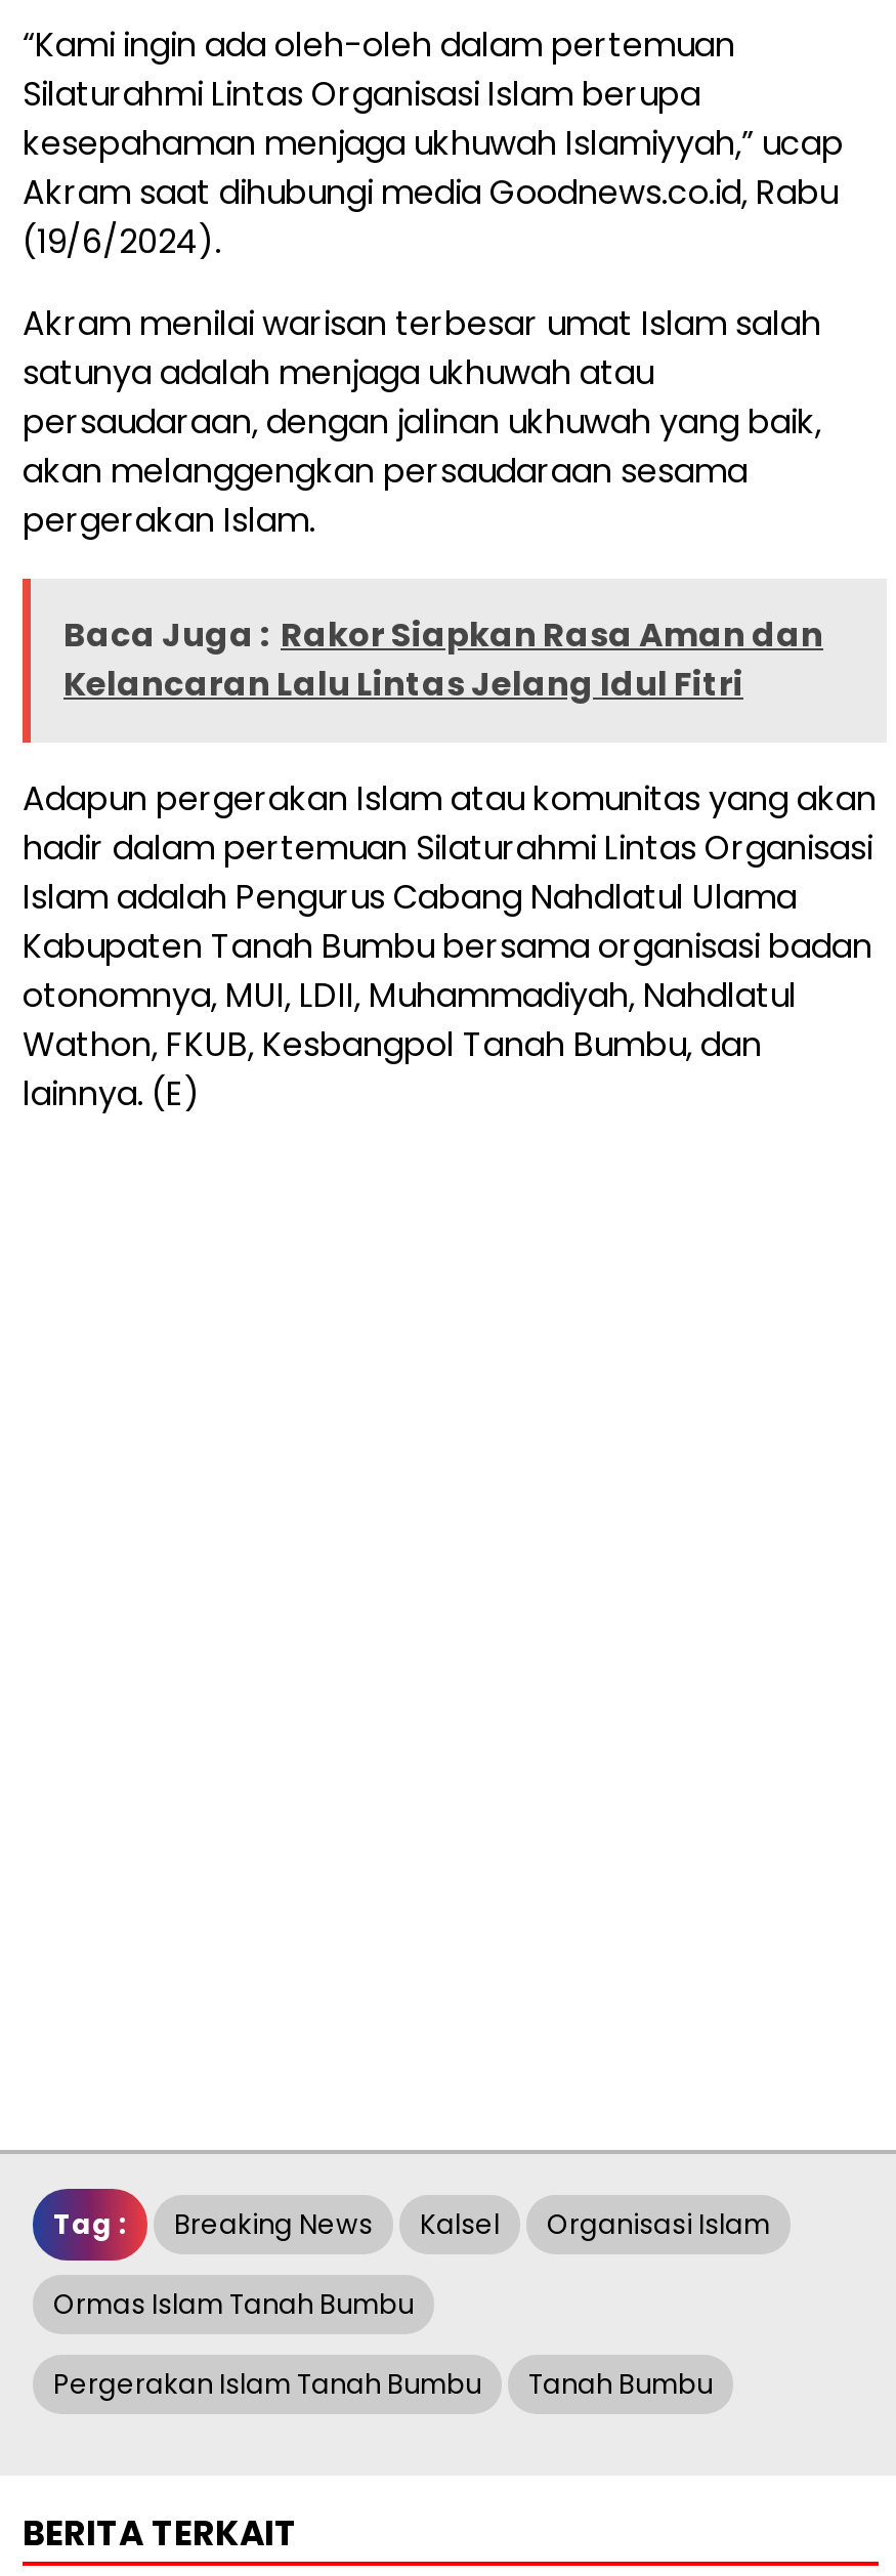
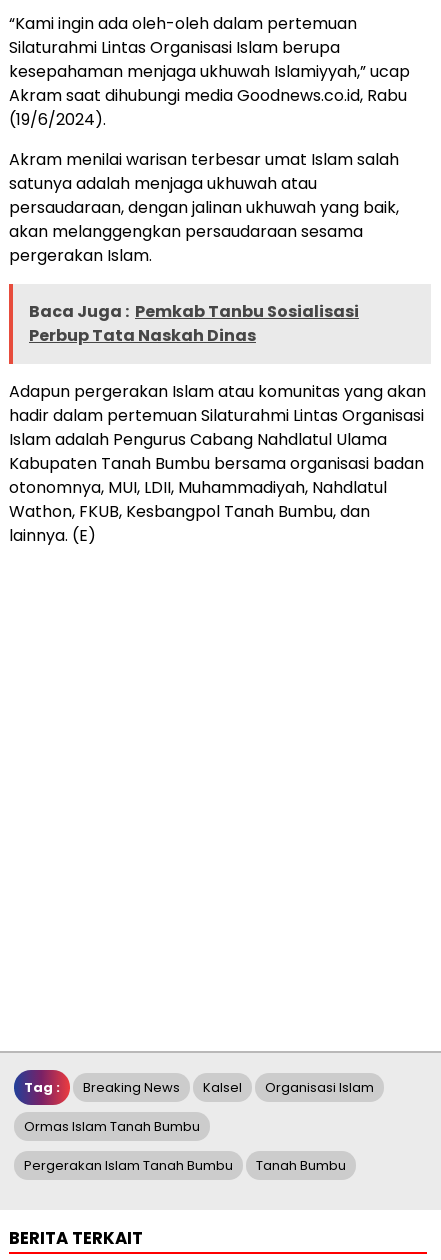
- Baca Juga : Rakor Siapkan Rasa Aman dan
- Kelancaran Lalu Lintas Jelang Idul Fitri
+ Baca Juga : Pemkab Tanbu Sosialisasi
+ Perbup Tata Naskah Dinas
